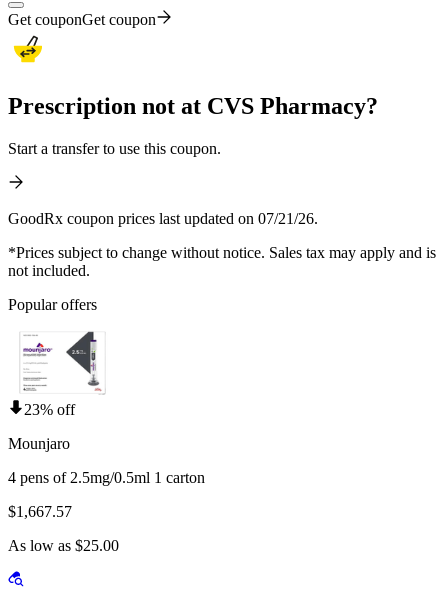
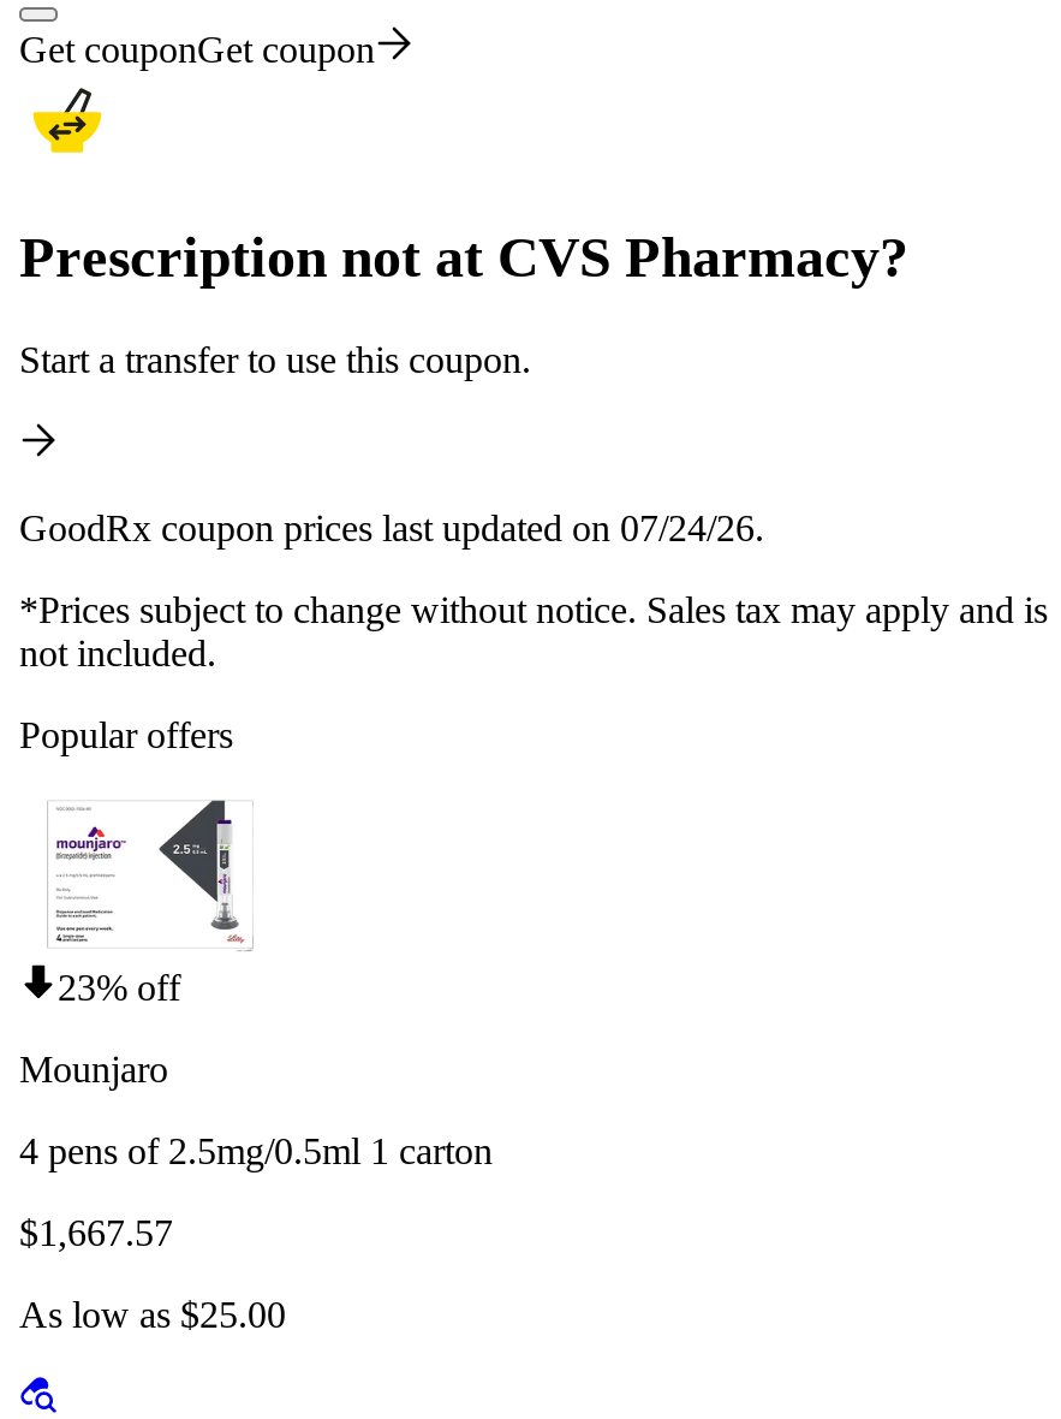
- GoodRx coupon prices last updated on 07/21/26.
+ GoodRx coupon prices last updated on 07/24/26.
